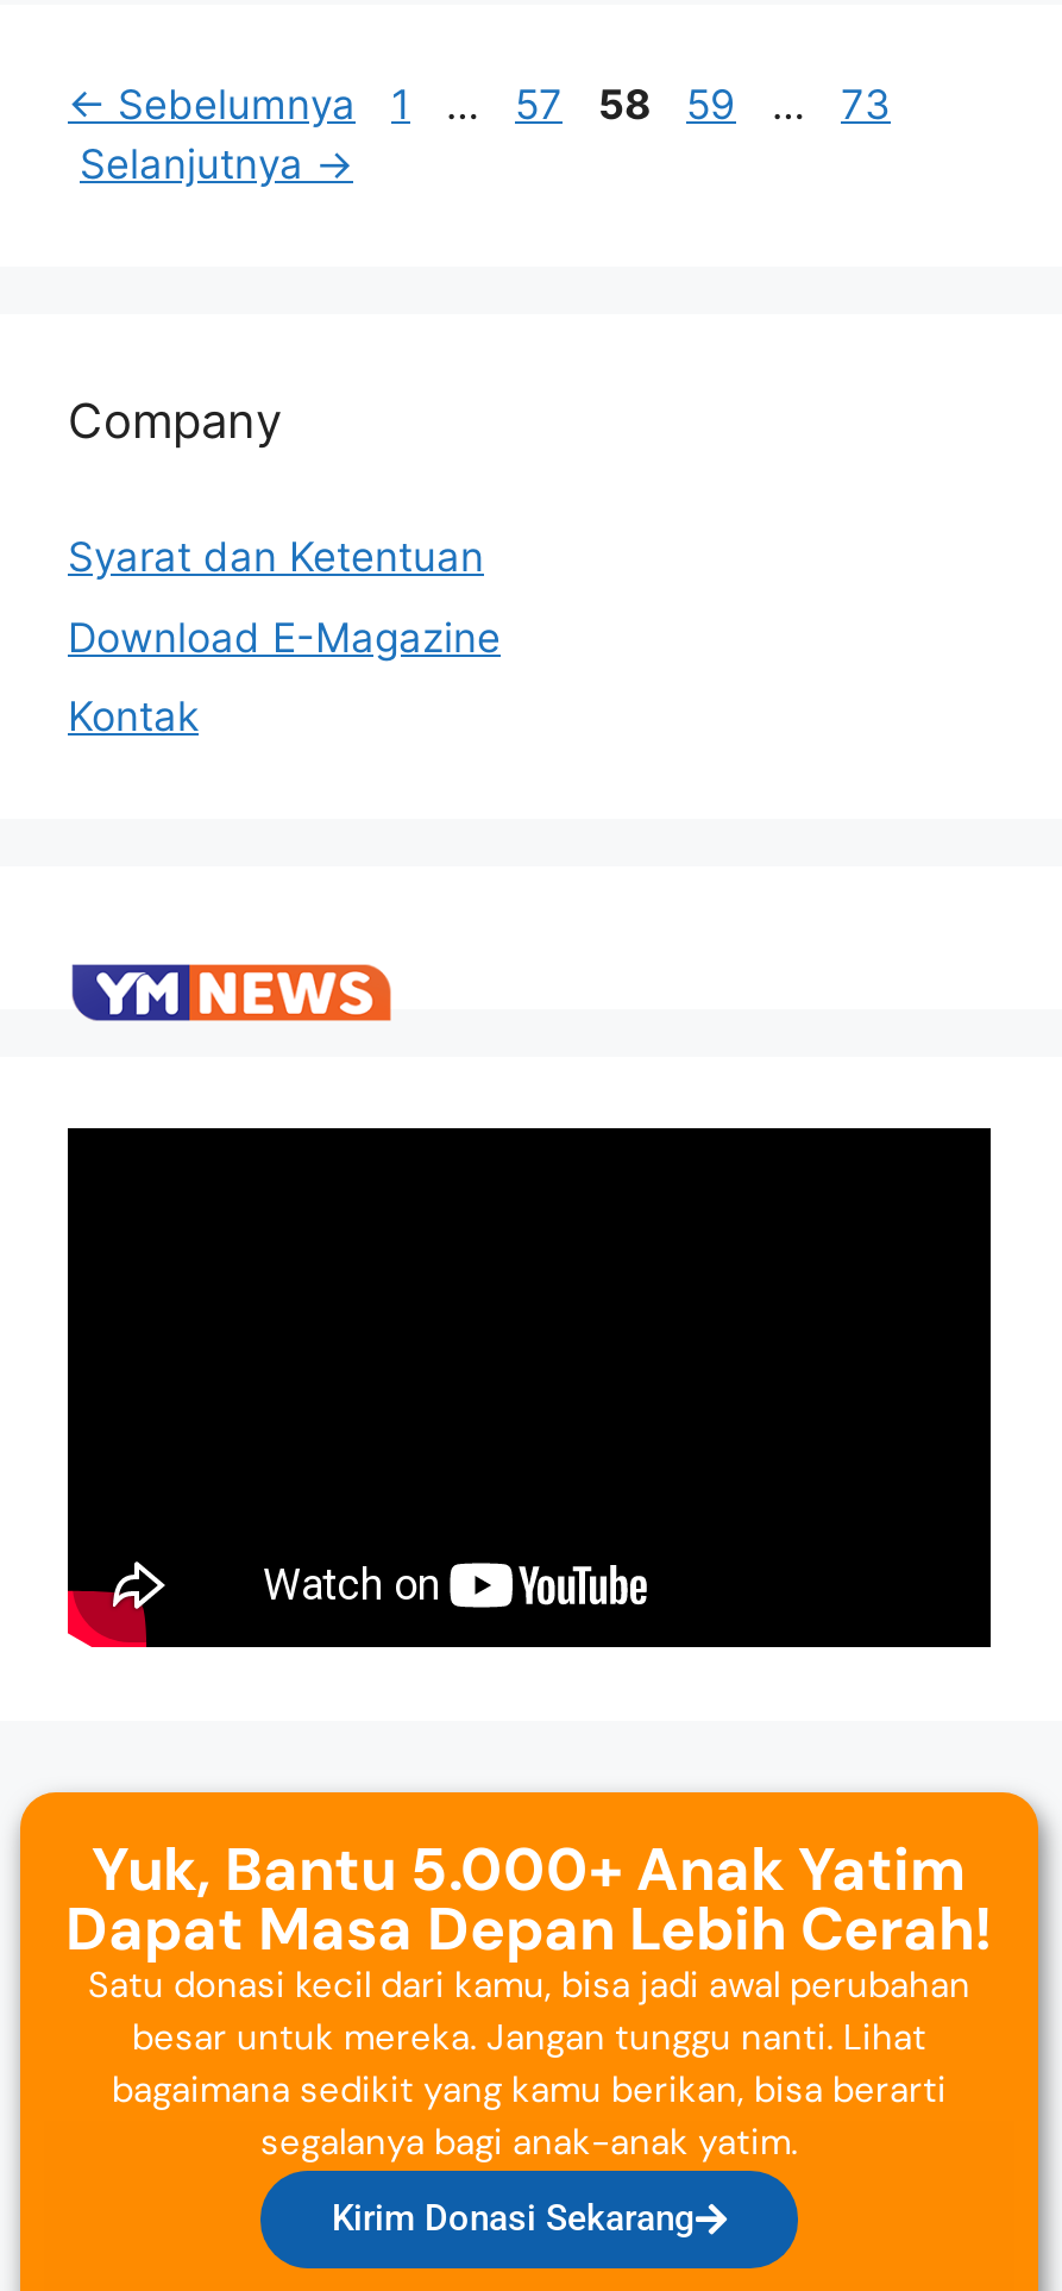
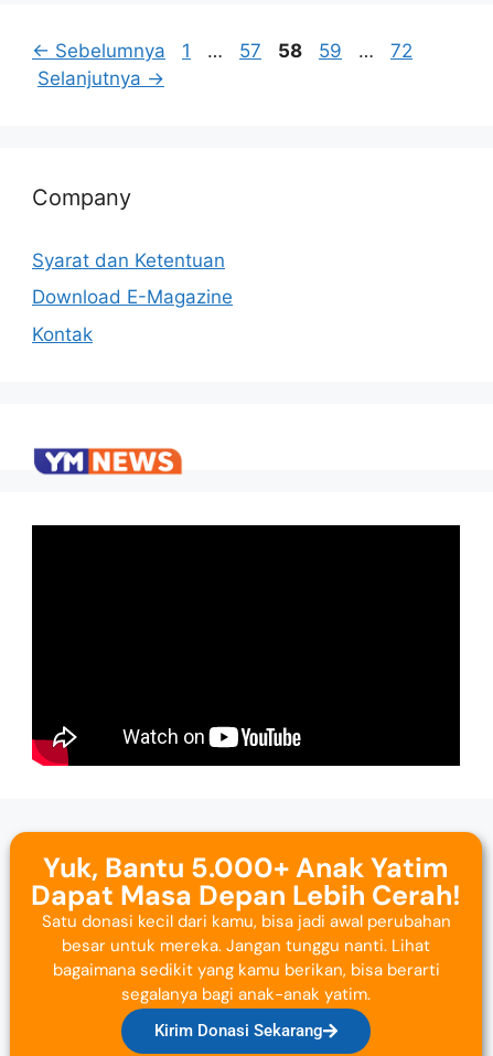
- 73
+ 72
